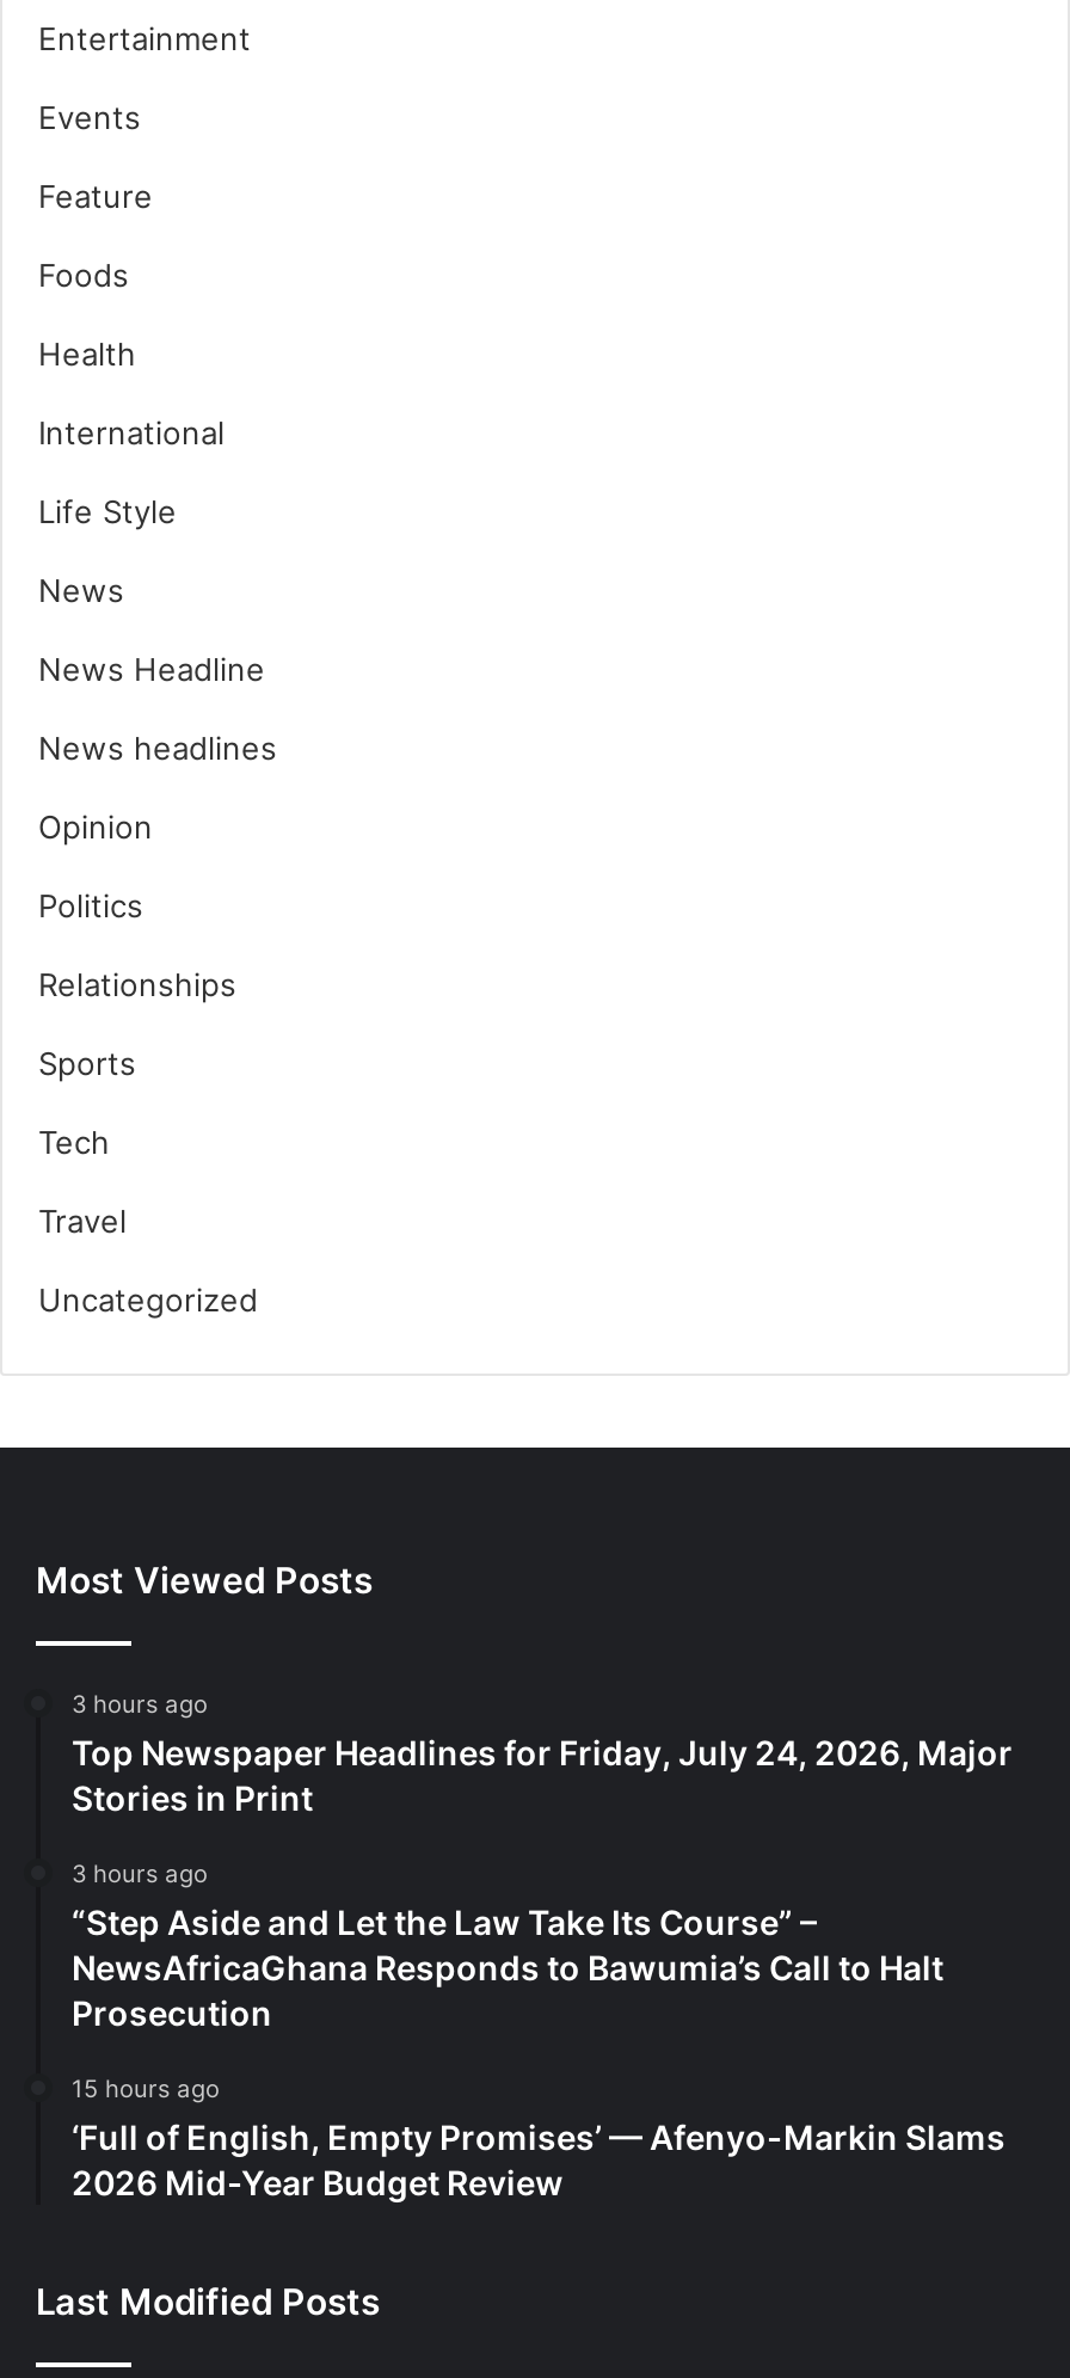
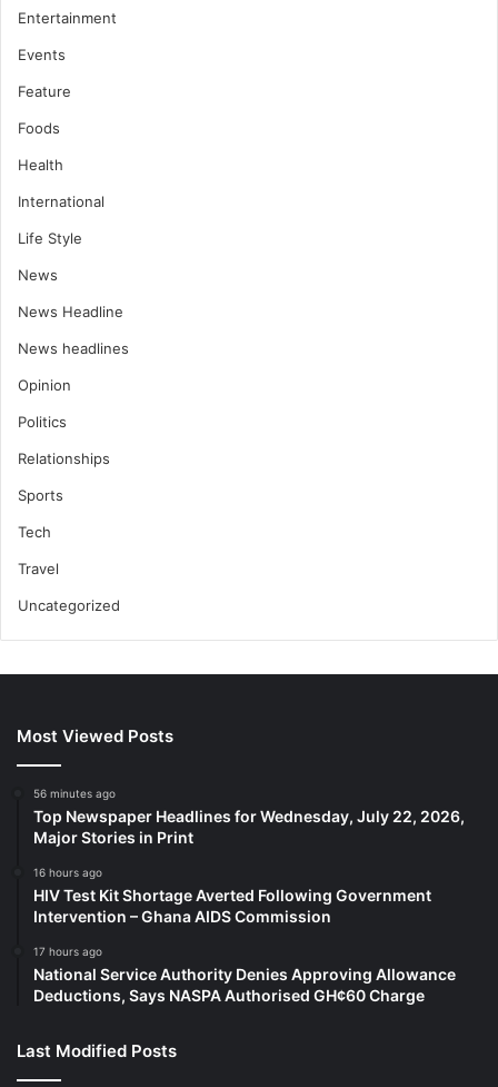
- 3 hours ago
- Top Newspaper Headlines for Friday, July 24, 2026, Major
- Stories in Print
+ 56 minutes ago
+ Top Newspaper Headlines for Wednesday, July 22, 2026,
+ Major Stories in Print

- 3 hours ago
- “Step Aside and Let the Law Take Its Course” –
- NewsAfricaGhana Responds to Bawumia’s Call to Halt
- Prosecution
+ 16 hours ago
+ HIV Test Kit Shortage Averted Following Government
+ Intervention – Ghana AIDS Commission

- 15 hours ago
- ‘Full of English, Empty Promises’ — Afenyo-Markin Slams
- 2026 Mid-Year Budget Review
+ 17 hours ago
+ National Service Authority Denies Approving Allowance
+ Deductions, Says NASPA Authorised GH¢60 Charge
